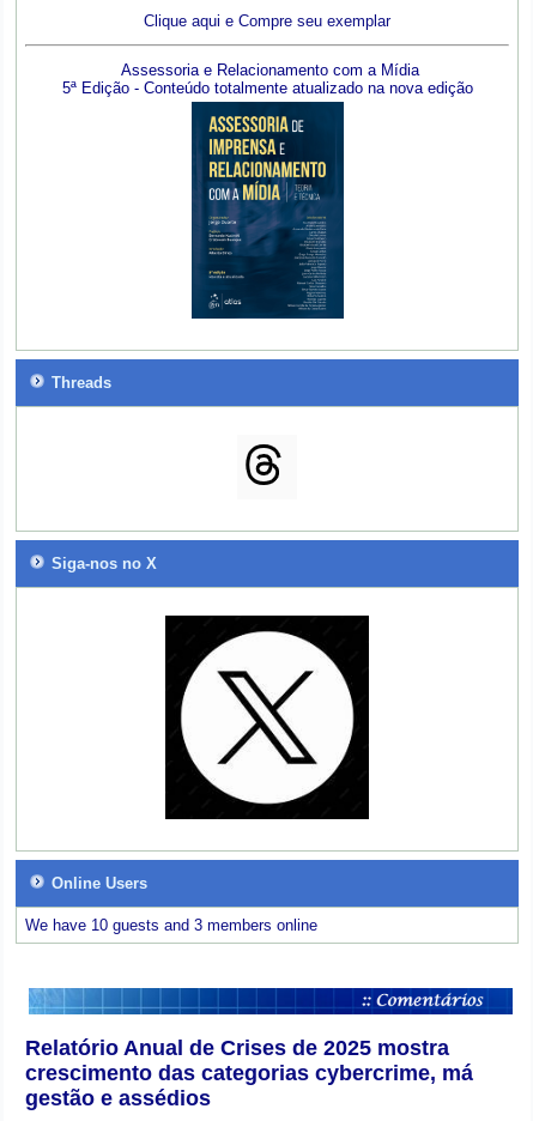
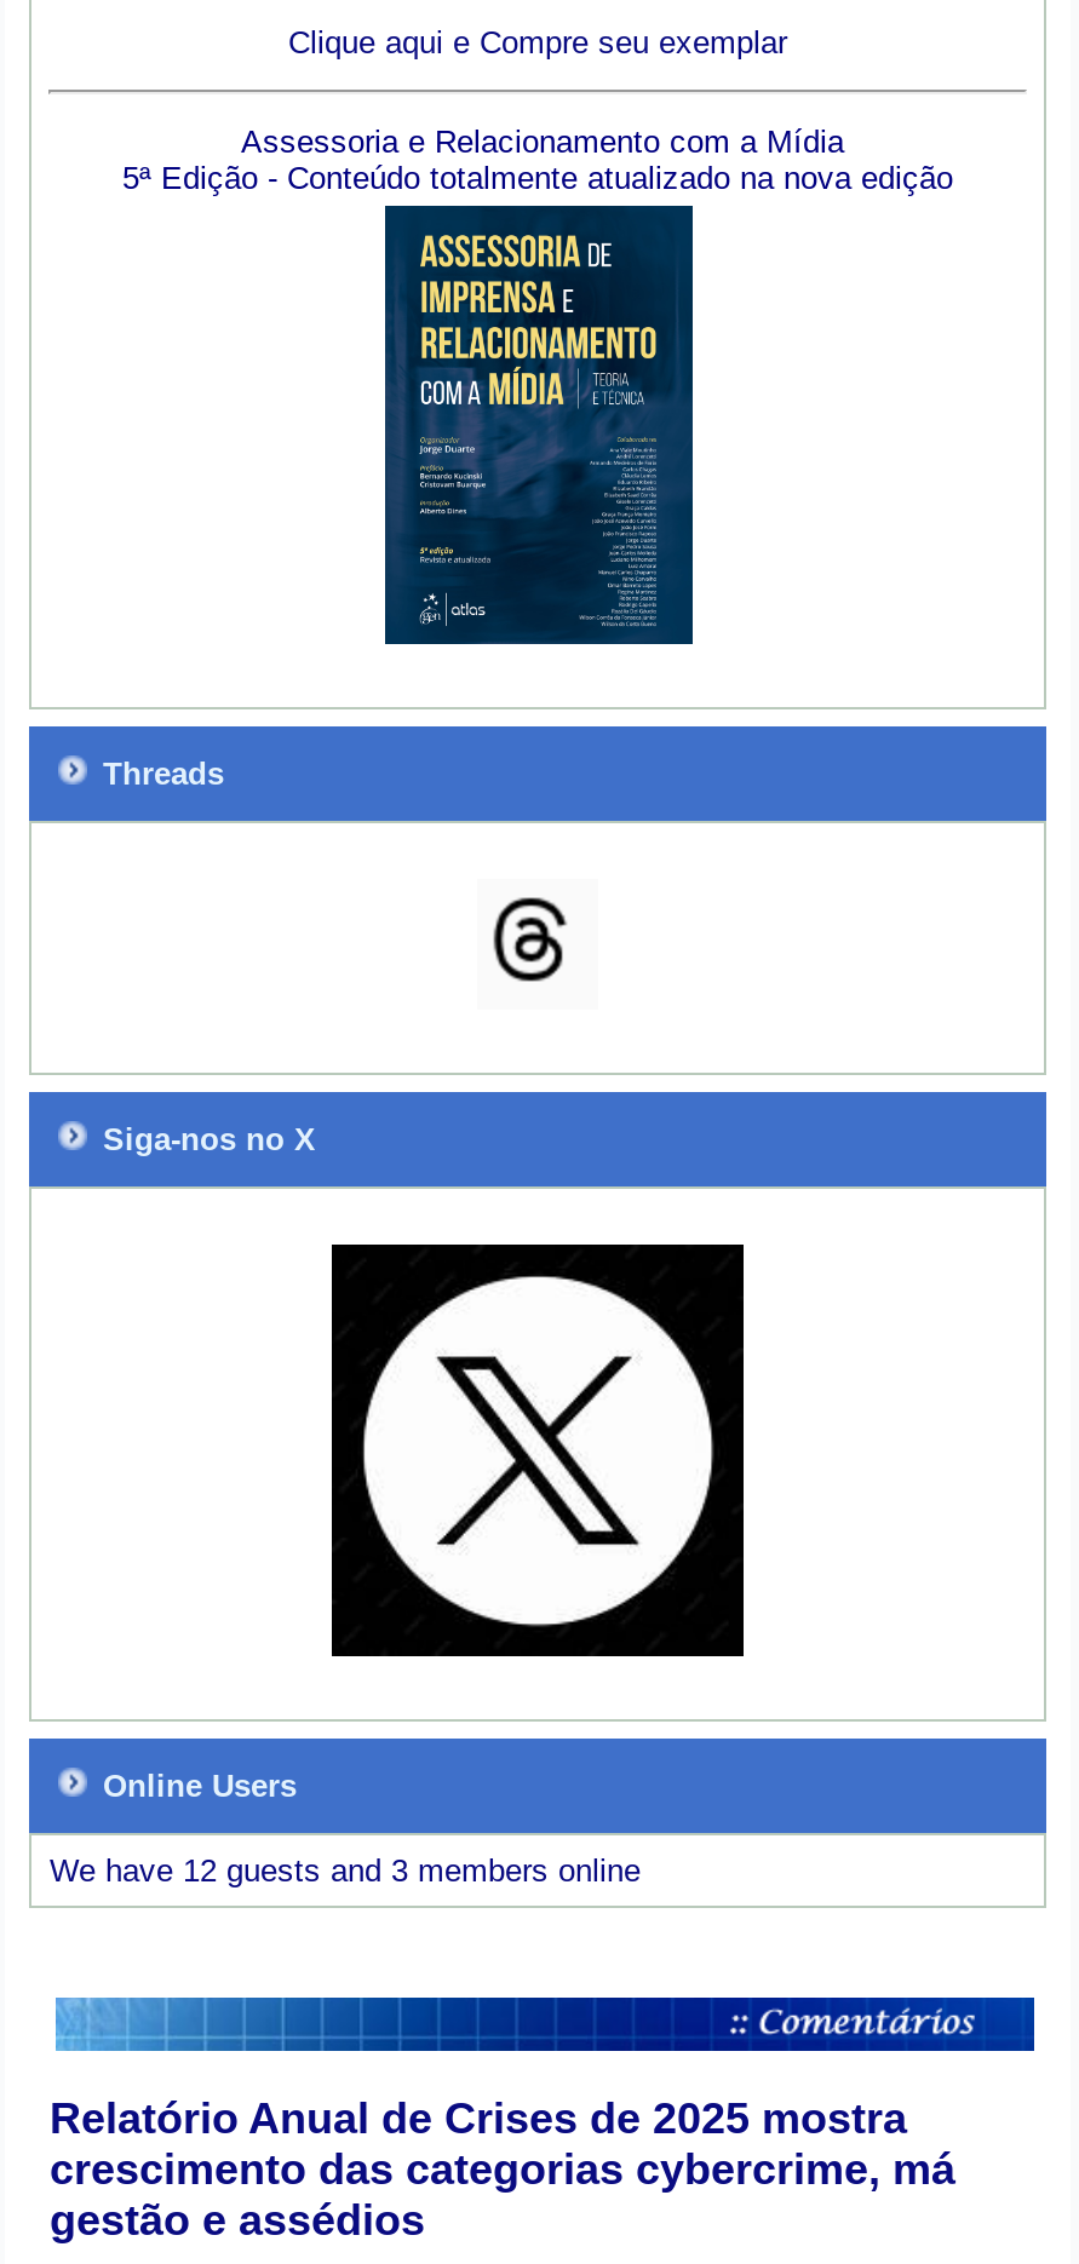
- We have 10 guests and 3 members online
+ We have 12 guests and 3 members online
